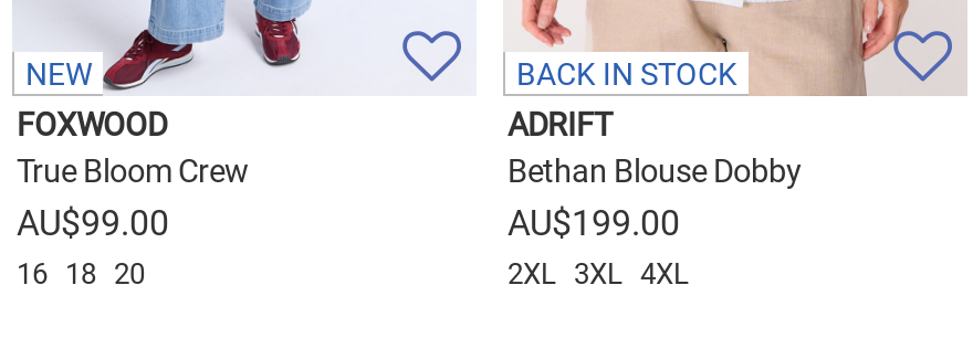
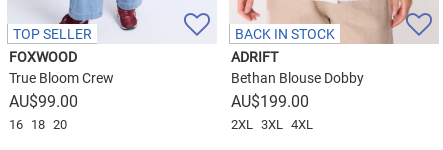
- NEW
+ TOP SELLER
